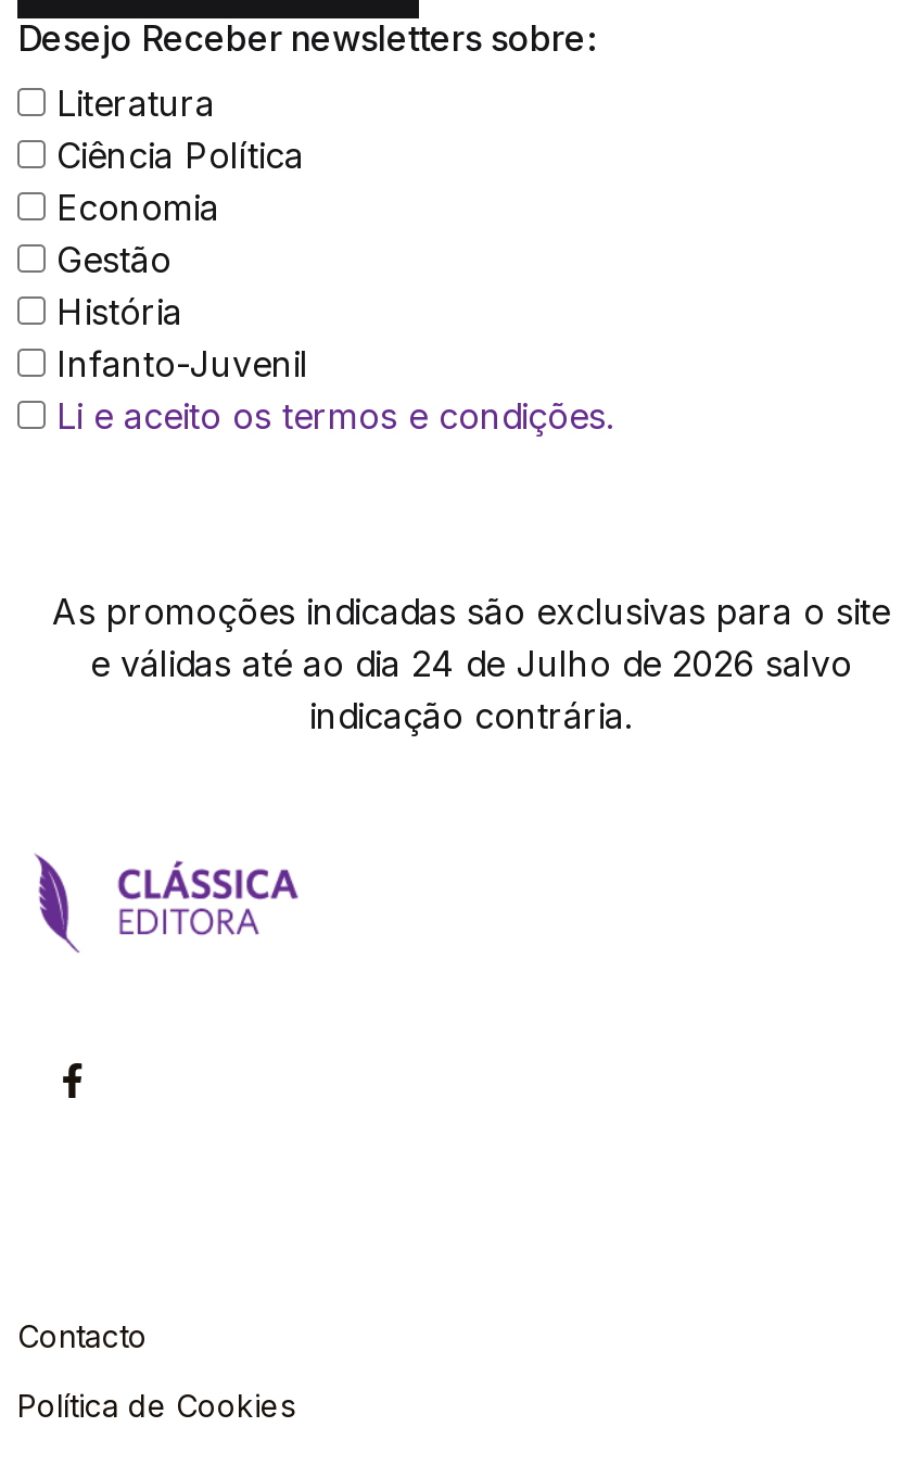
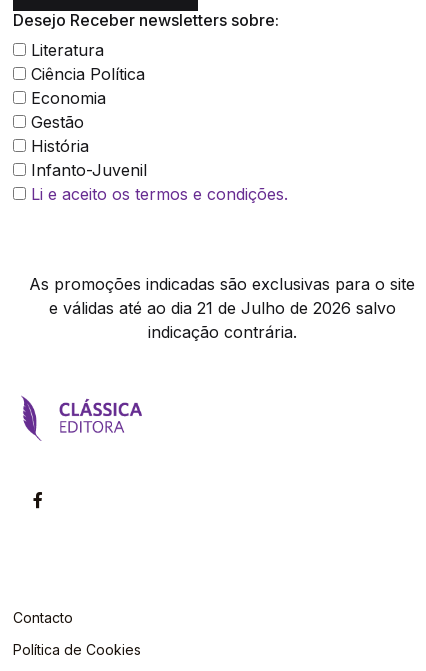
- e válidas até ao dia 24 de Julho de 2026 salvo
+ e válidas até ao dia 21 de Julho de 2026 salvo
